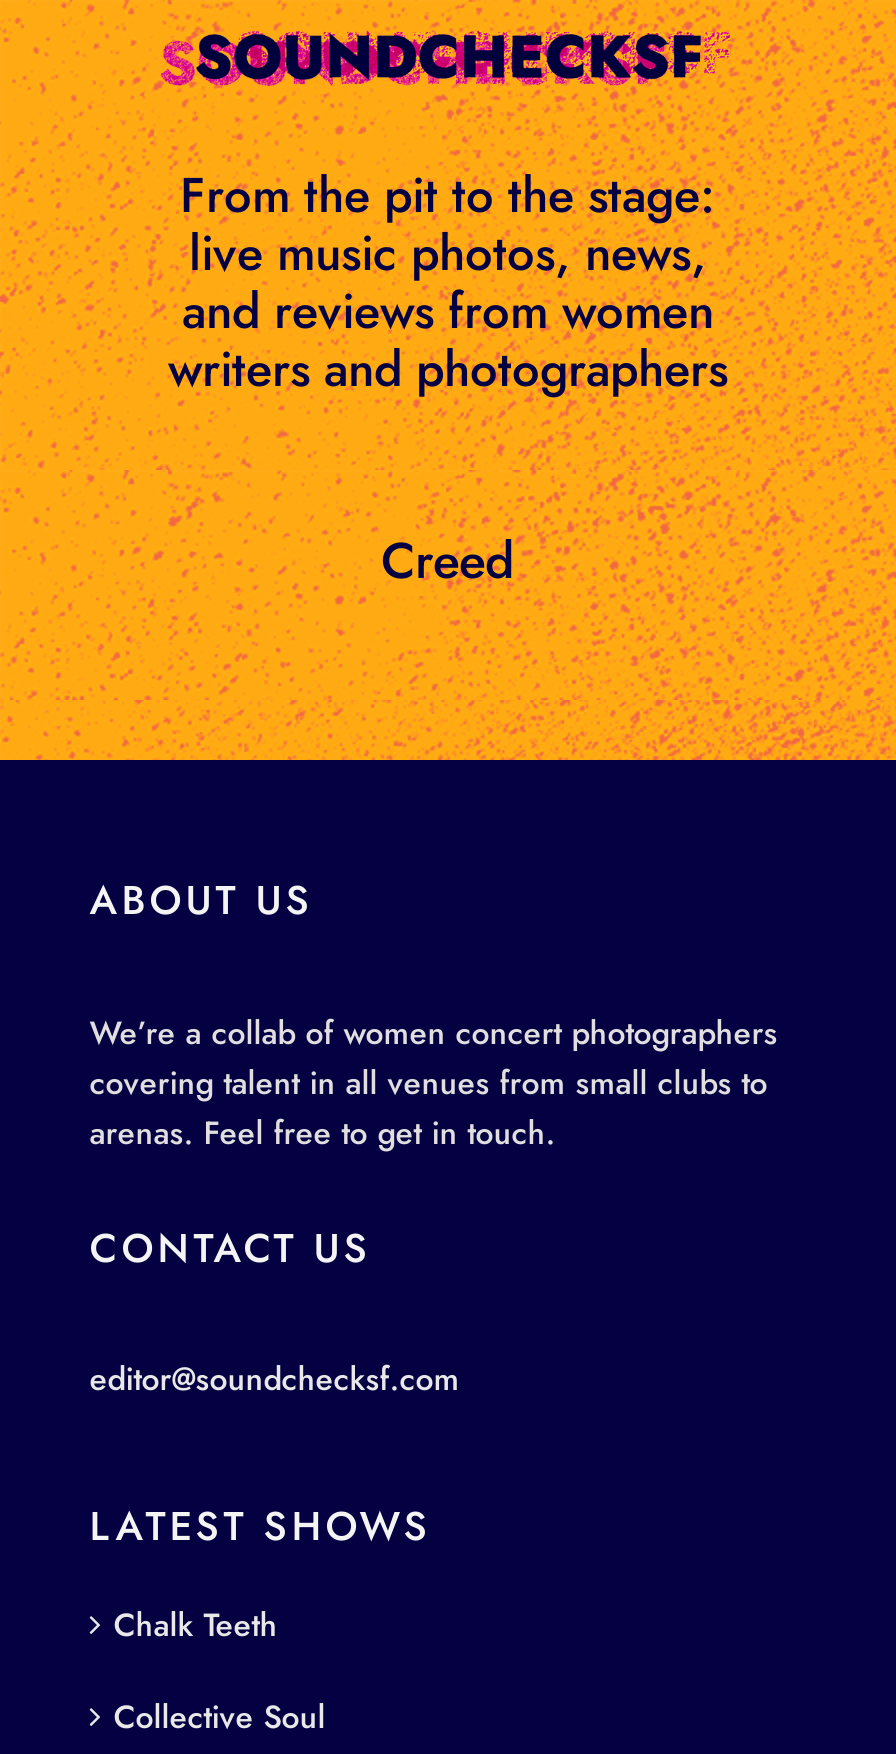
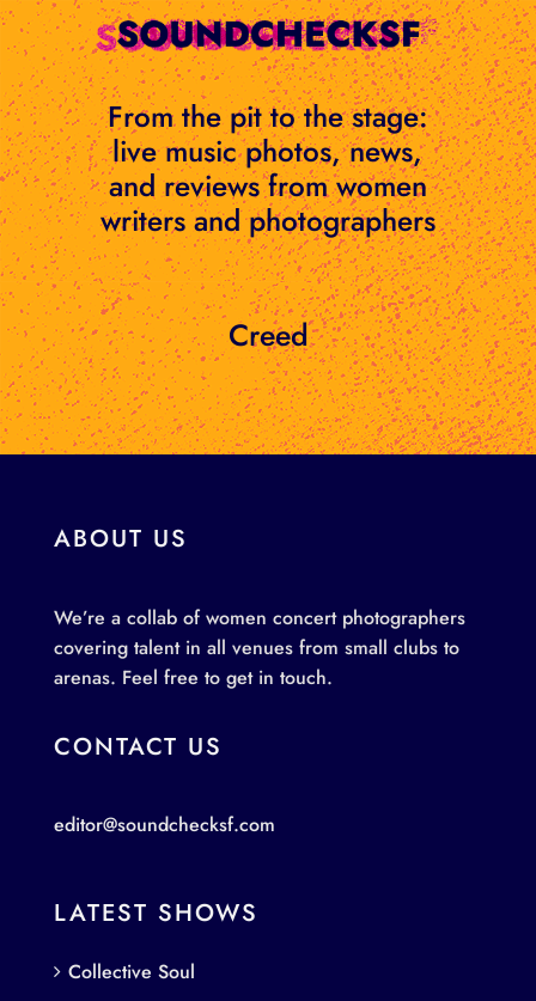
- Chalk Teeth
